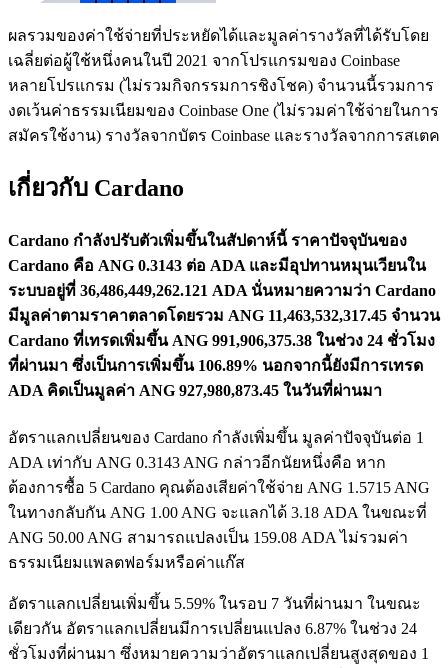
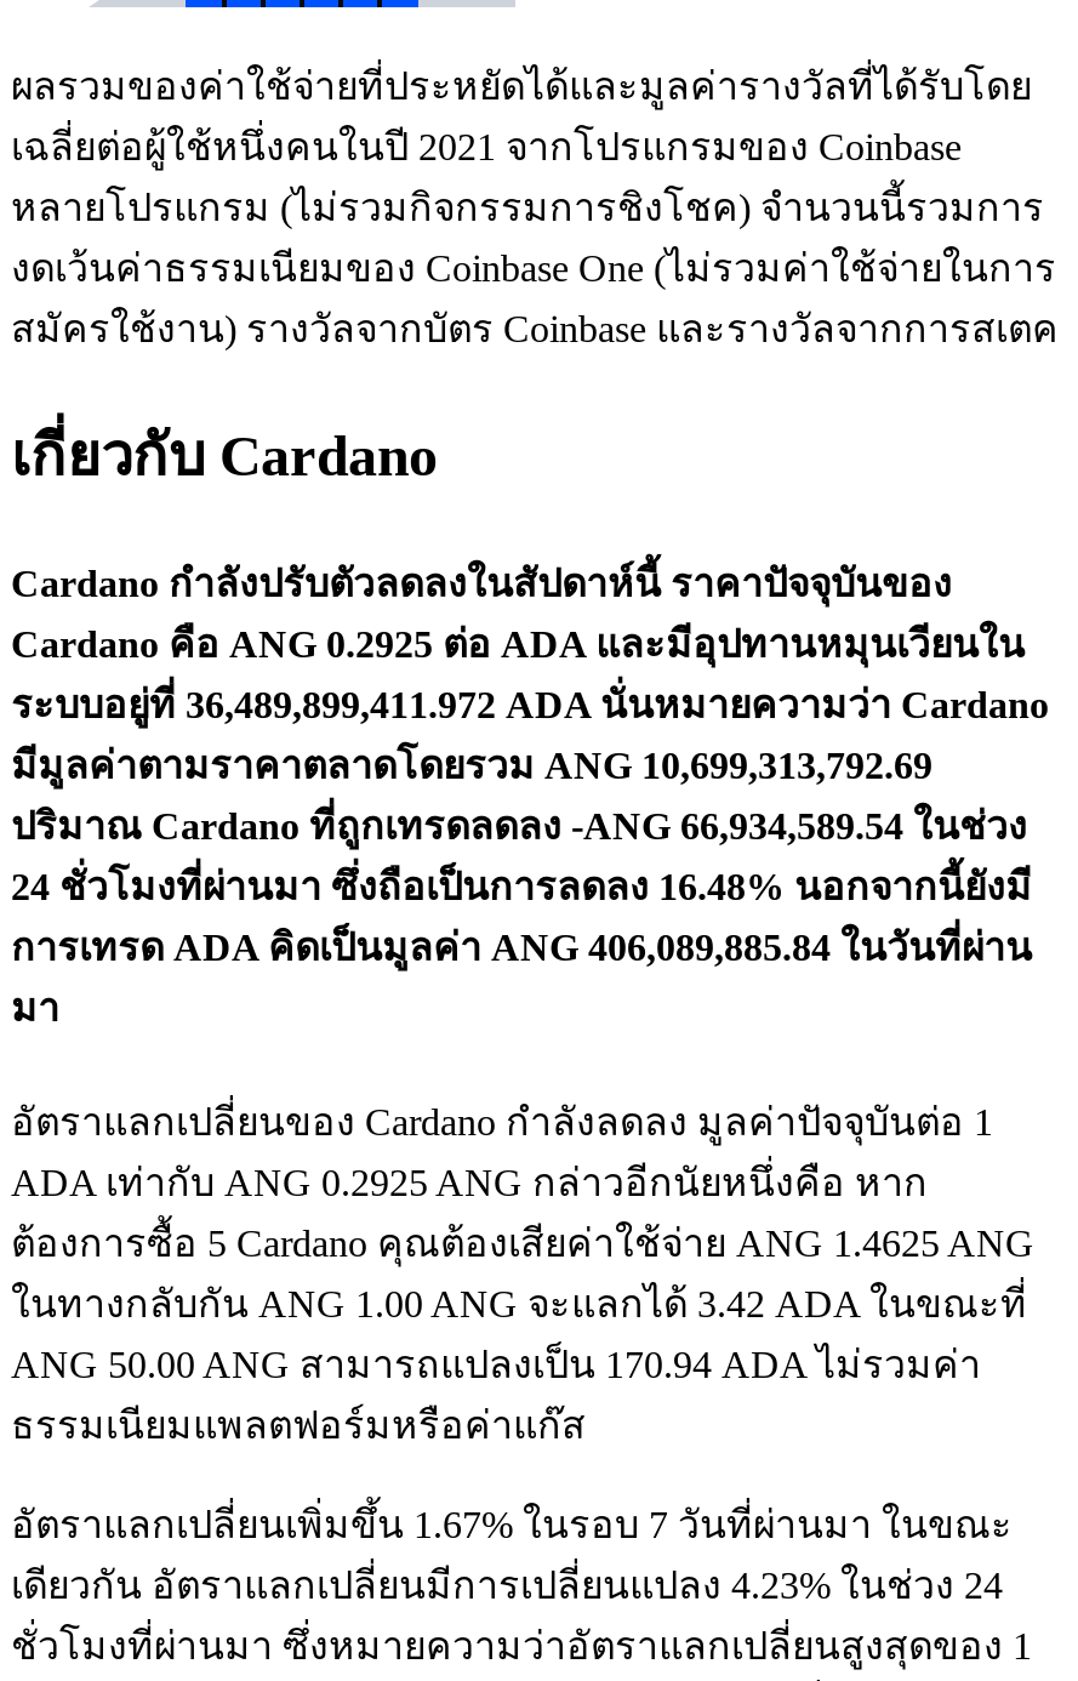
- Cardano กำลังปรับตัวเพิ่มขึ้นในสัปดาห์นี้ ราคาปัจจุบันของ
- Cardano คือ ANG 0.3143 ต่อ ADA และมีอุปทานหมุนเวียนใน
- ระบบอยู่ที่ 36,486,449,262.121 ADA นั่นหมายความว่า Cardano
- มีมูลค่าตามราคาตลาดโดยรวม ANG 11,463,532,317.45 จำนวน
- Cardano ที่เทรดเพิ่มขึ้น ANG 991,906,375.38 ในช่วง 24 ชั่วโมง
- ที่ผ่านมา ซึ่งเป็นการเพิ่มขึ้น 106.89% นอกจากนี้ยังมีการเทรด
- ADA คิดเป็นมูลค่า ANG 927,980,873.45 ในวันที่ผ่านมา
- อัตราแลกเปลี่ยนของ Cardano กำลังเพิ่มขึ้น มูลค่าปัจจุบันต่อ 1
- ADA เท่ากับ ANG 0.3143 ANG กล่าวอีกนัยหนึ่งคือ หาก
- ต้องการซื้อ 5 Cardano คุณต้องเสียค่าใช้จ่าย ANG 1.5715 ANG
- ในทางกลับกัน ANG 1.00 ANG จะแลกได้ 3.18 ADA ในขณะที่
- ANG 50.00 ANG สามารถแปลงเป็น 159.08 ADA ไม่รวมค่า
+ Cardano กำลังปรับตัวลดลงในสัปดาห์นี้ ราคาปัจจุบันของ
+ Cardano คือ ANG 0.2925 ต่อ ADA และมีอุปทานหมุนเวียนใน
+ ระบบอยู่ที่ 36,489,899,411.972 ADA นั่นหมายความว่า Cardano
+ มีมูลค่าตามราคาตลาดโดยรวม ANG 10,699,313,792.69
+ ปริมาณ Cardano ที่ถูกเทรดลดลง -ANG 66,934,589.54 ในช่วง
+ 24 ชั่วโมงที่ผ่านมา ซึ่งถือเป็นการลดลง 16.48% นอกจากนี้ยังมี
+ การเทรด ADA คิดเป็นมูลค่า ANG 406,089,885.84 ในวันที่ผ่าน
+ มา
+ อัตราแลกเปลี่ยนของ Cardano กำลังลดลง มูลค่าปัจจุบันต่อ 1
+ ADA เท่ากับ ANG 0.2925 ANG กล่าวอีกนัยหนึ่งคือ หาก
+ ต้องการซื้อ 5 Cardano คุณต้องเสียค่าใช้จ่าย ANG 1.4625 ANG
+ ในทางกลับกัน ANG 1.00 ANG จะแลกได้ 3.42 ADA ในขณะที่
+ ANG 50.00 ANG สามารถแปลงเป็น 170.94 ADA ไม่รวมค่า

- อัตราแลกเปลี่ยนเพิ่มขึ้น 5.59% ในรอบ 7 วันที่ผ่านมา ในขณะ
+ อัตราแลกเปลี่ยนเพิ่มขึ้น 1.67% ในรอบ 7 วันที่ผ่านมา ในขณะ

- เดียวกัน อัตราแลกเปลี่ยนมีการเปลี่ยนแปลง 6.87% ในช่วง 24
+ เดียวกัน อัตราแลกเปลี่ยนมีการเปลี่ยนแปลง 4.23% ในช่วง 24
